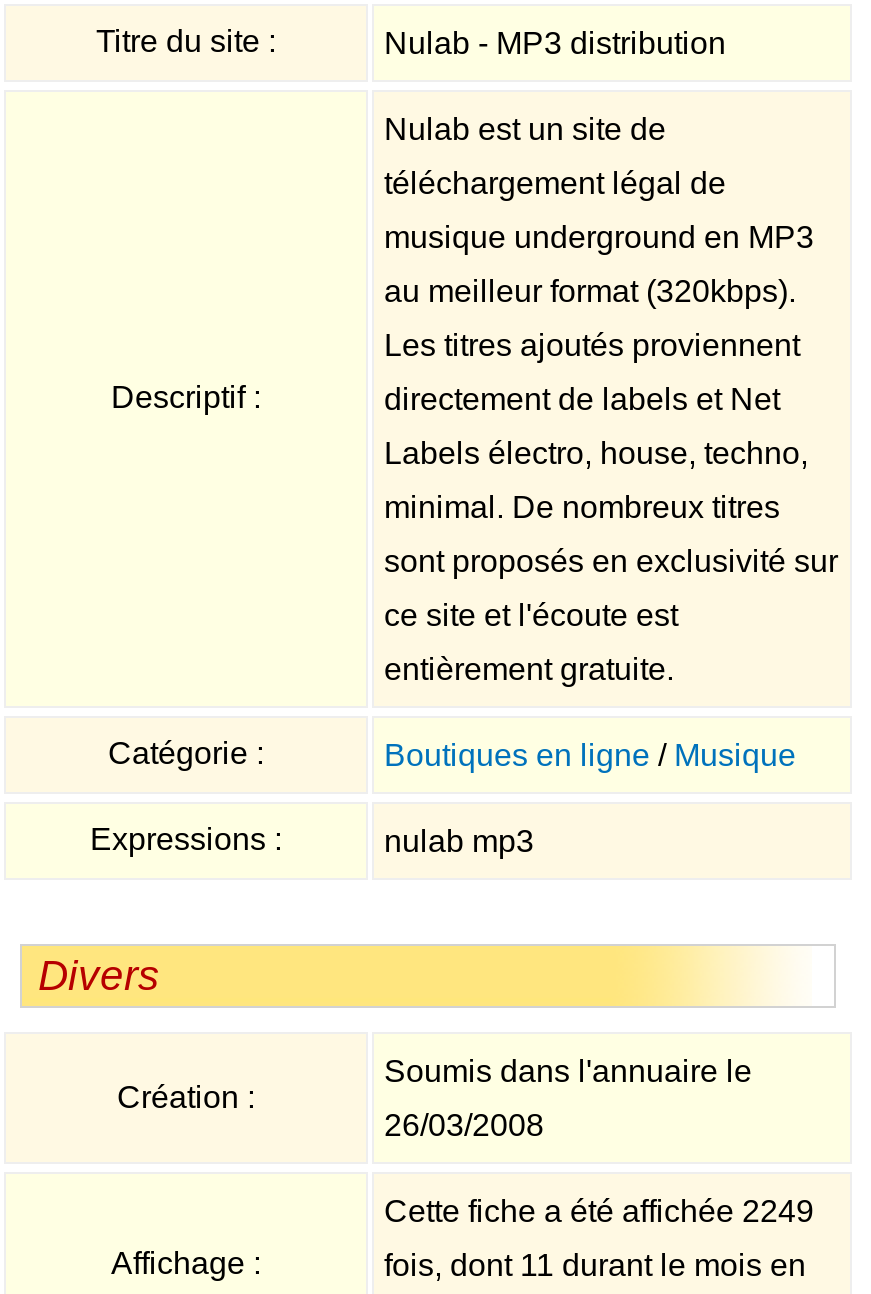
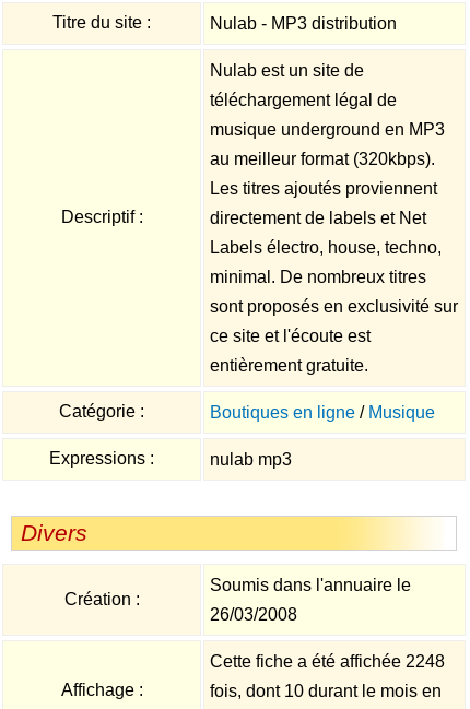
- Cette fiche a été affichée 2249
+ Cette fiche a été affichée 2248

- fois, dont 11 durant le mois en
+ fois, dont 10 durant le mois en
